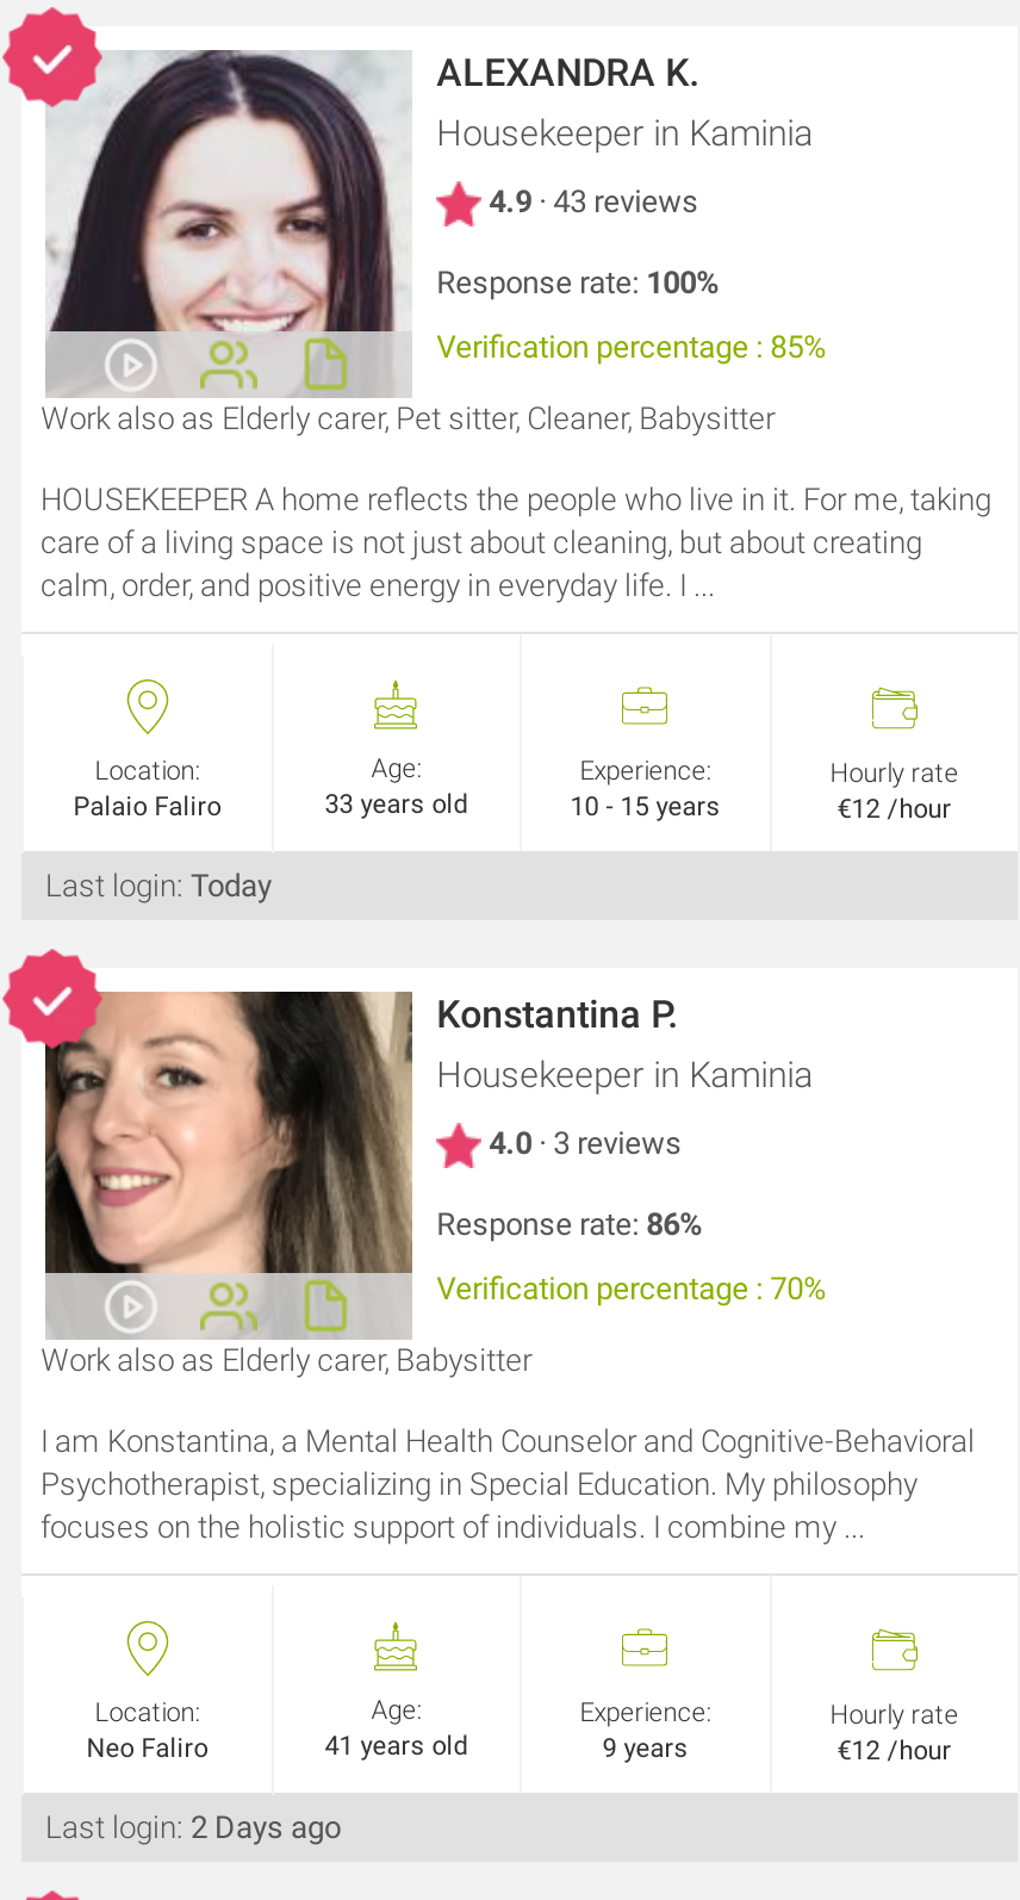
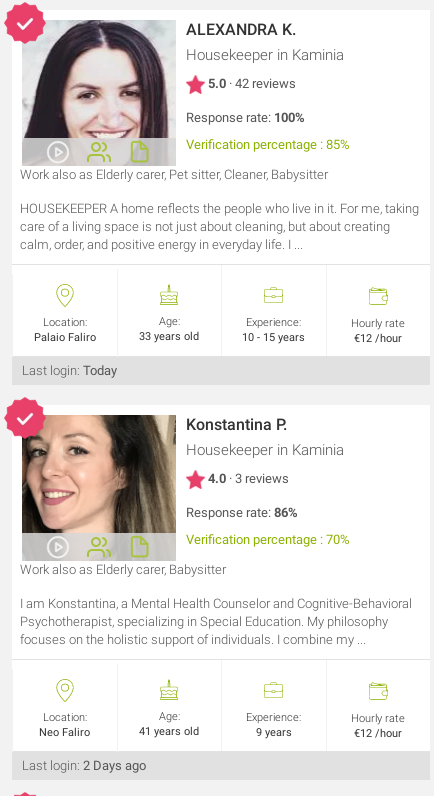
- 4.9 · 43 reviews
+ 5.0 · 42 reviews
